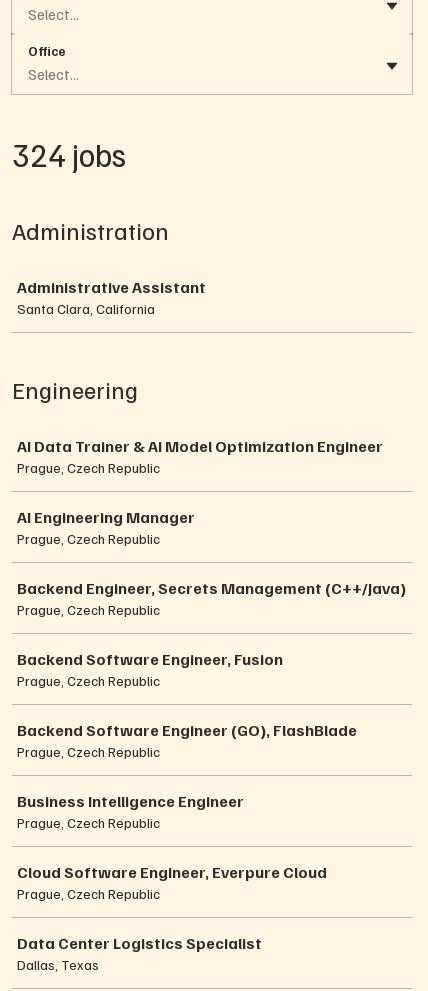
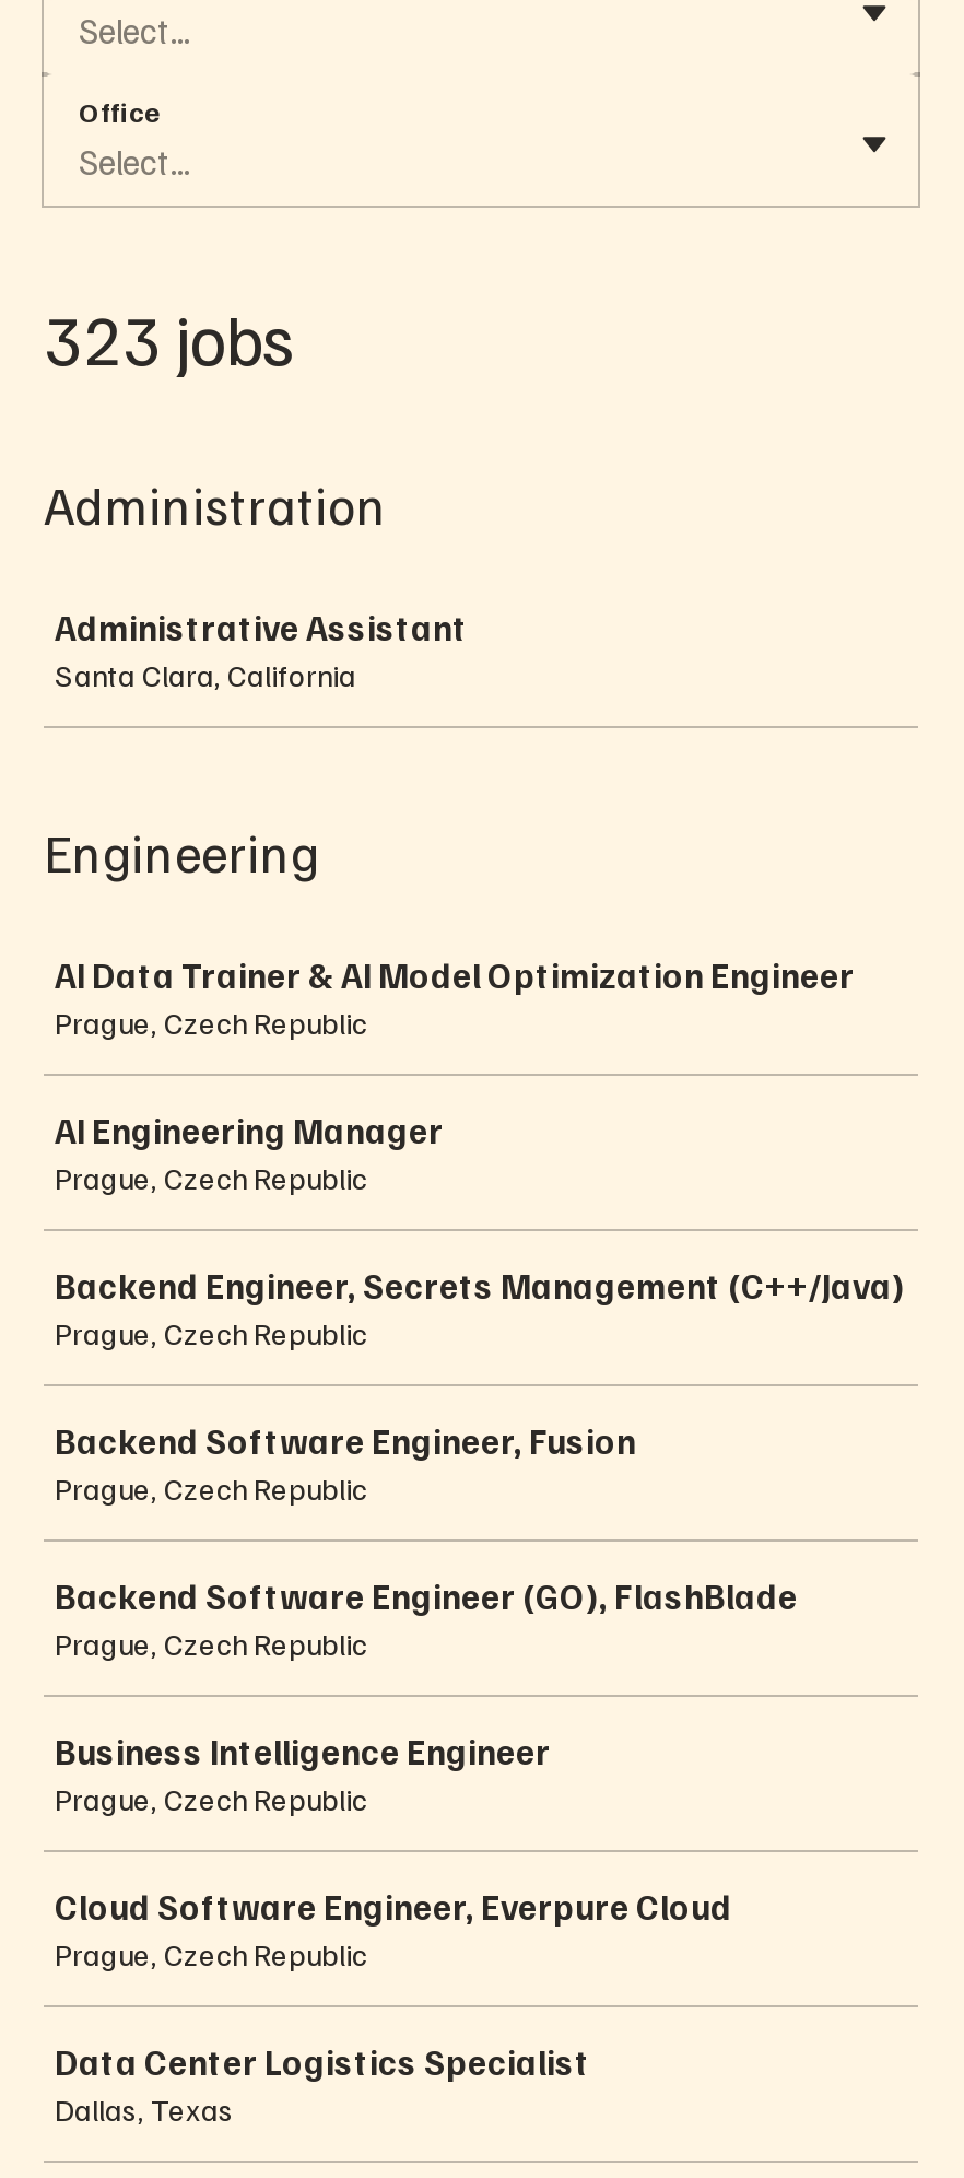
- 324 jobs
+ 323 jobs
